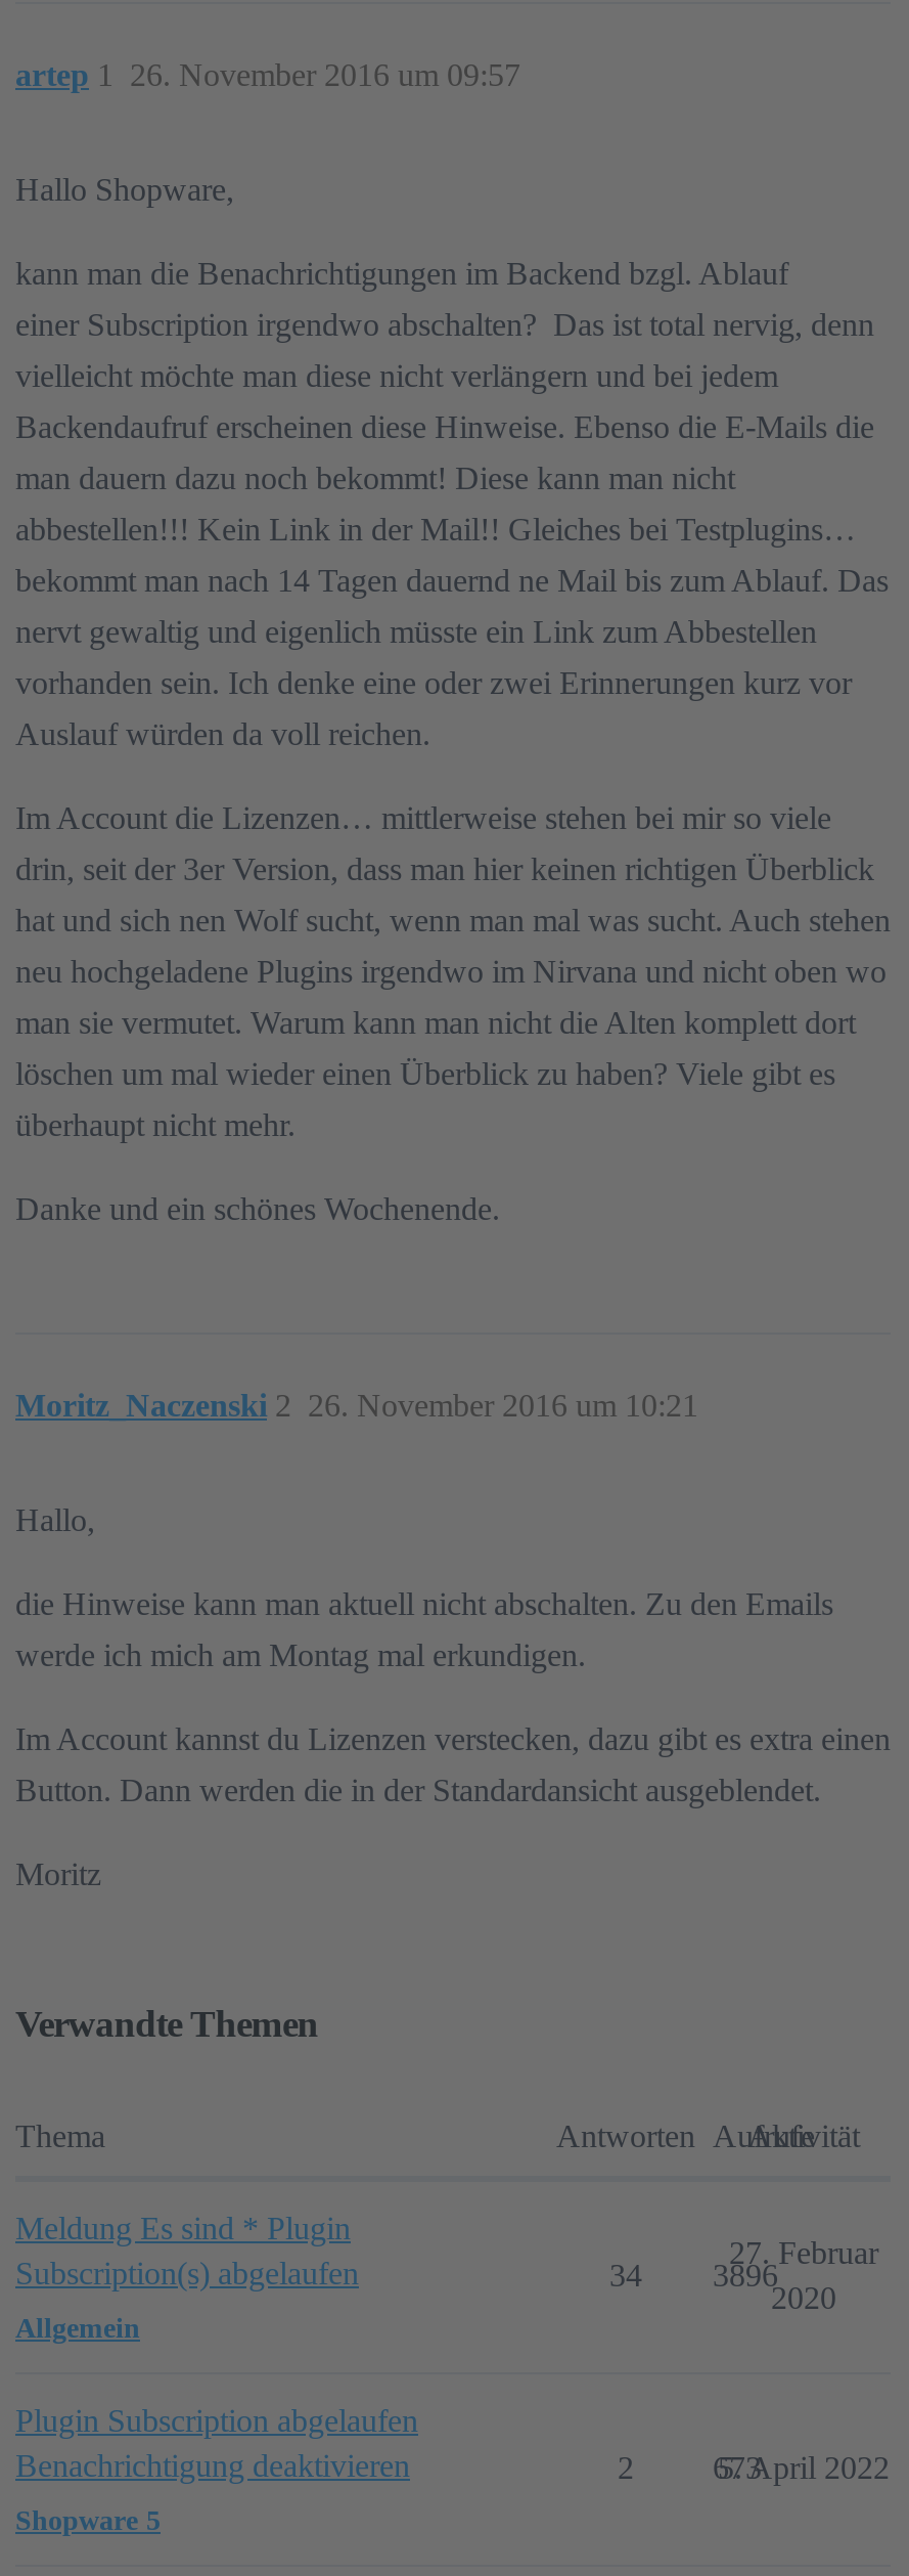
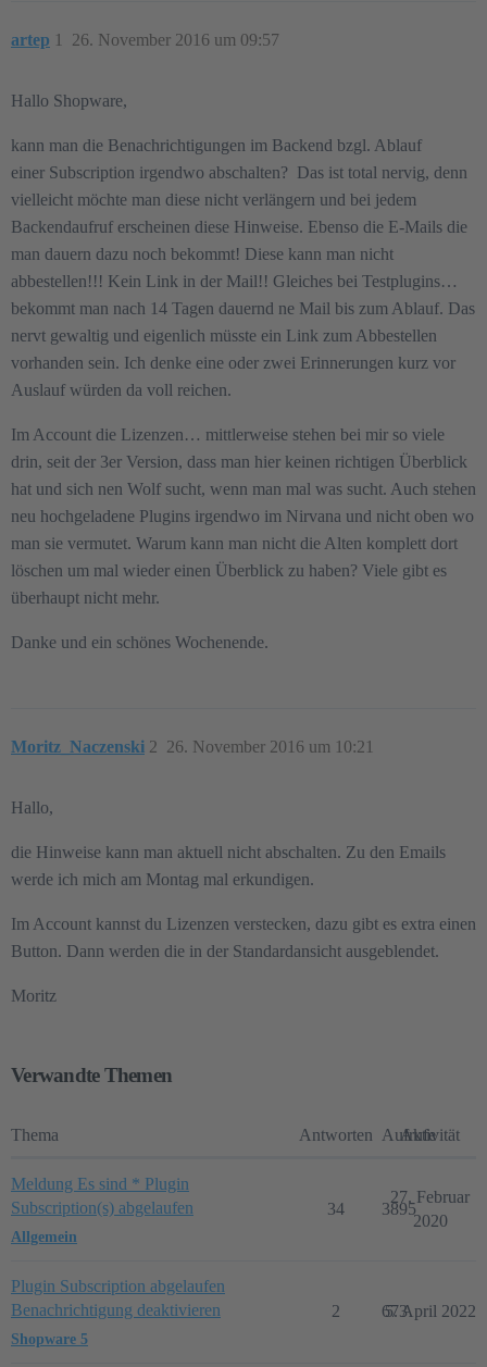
- 3896
+ 3895
